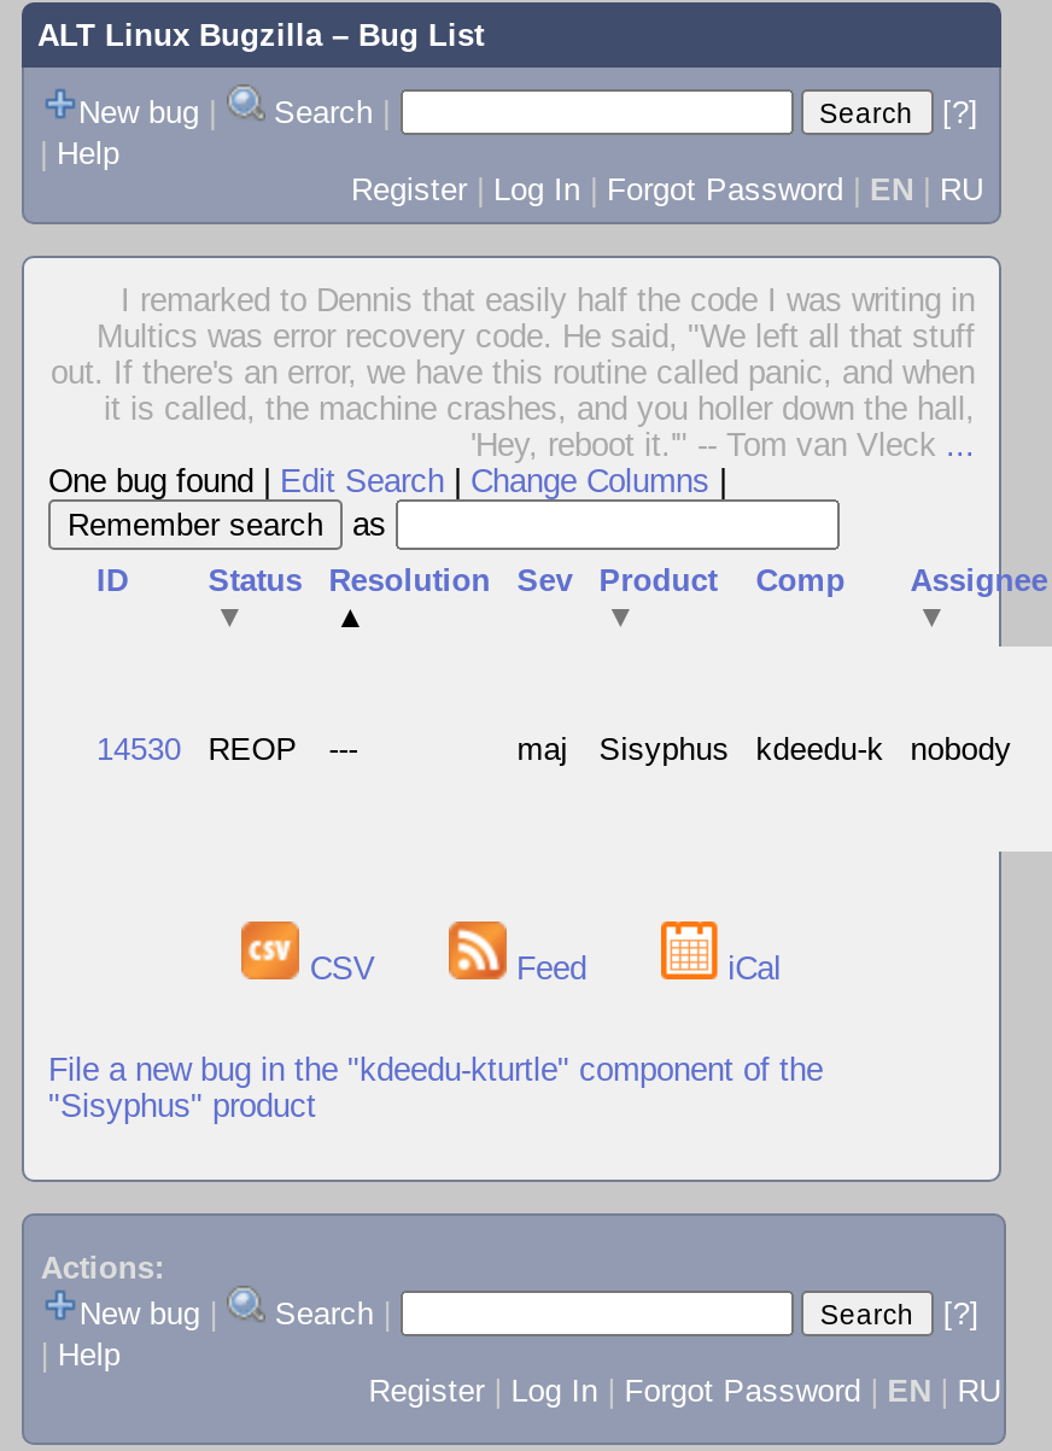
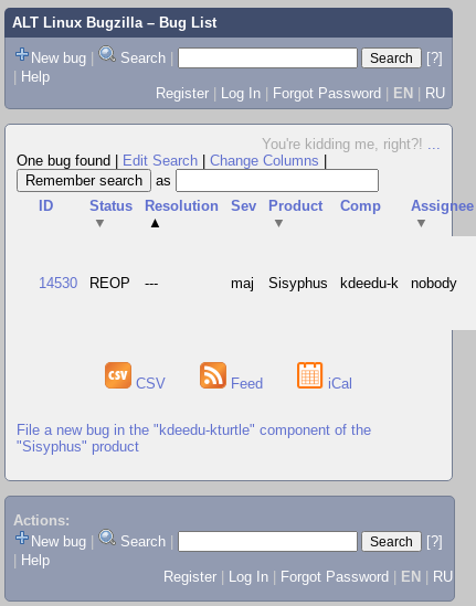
- I remarked to Dennis that easily half the code I was writing in
- Multics was error recovery code. He said, "We left all that stuff
- out. If there's an error, we have this routine called panic, and when
- it is called, the machine crashes, and you holler down the hall,
- 'Hey, reboot it.'" -- Tom van Vleck...
+ You're kidding me, right?!...
